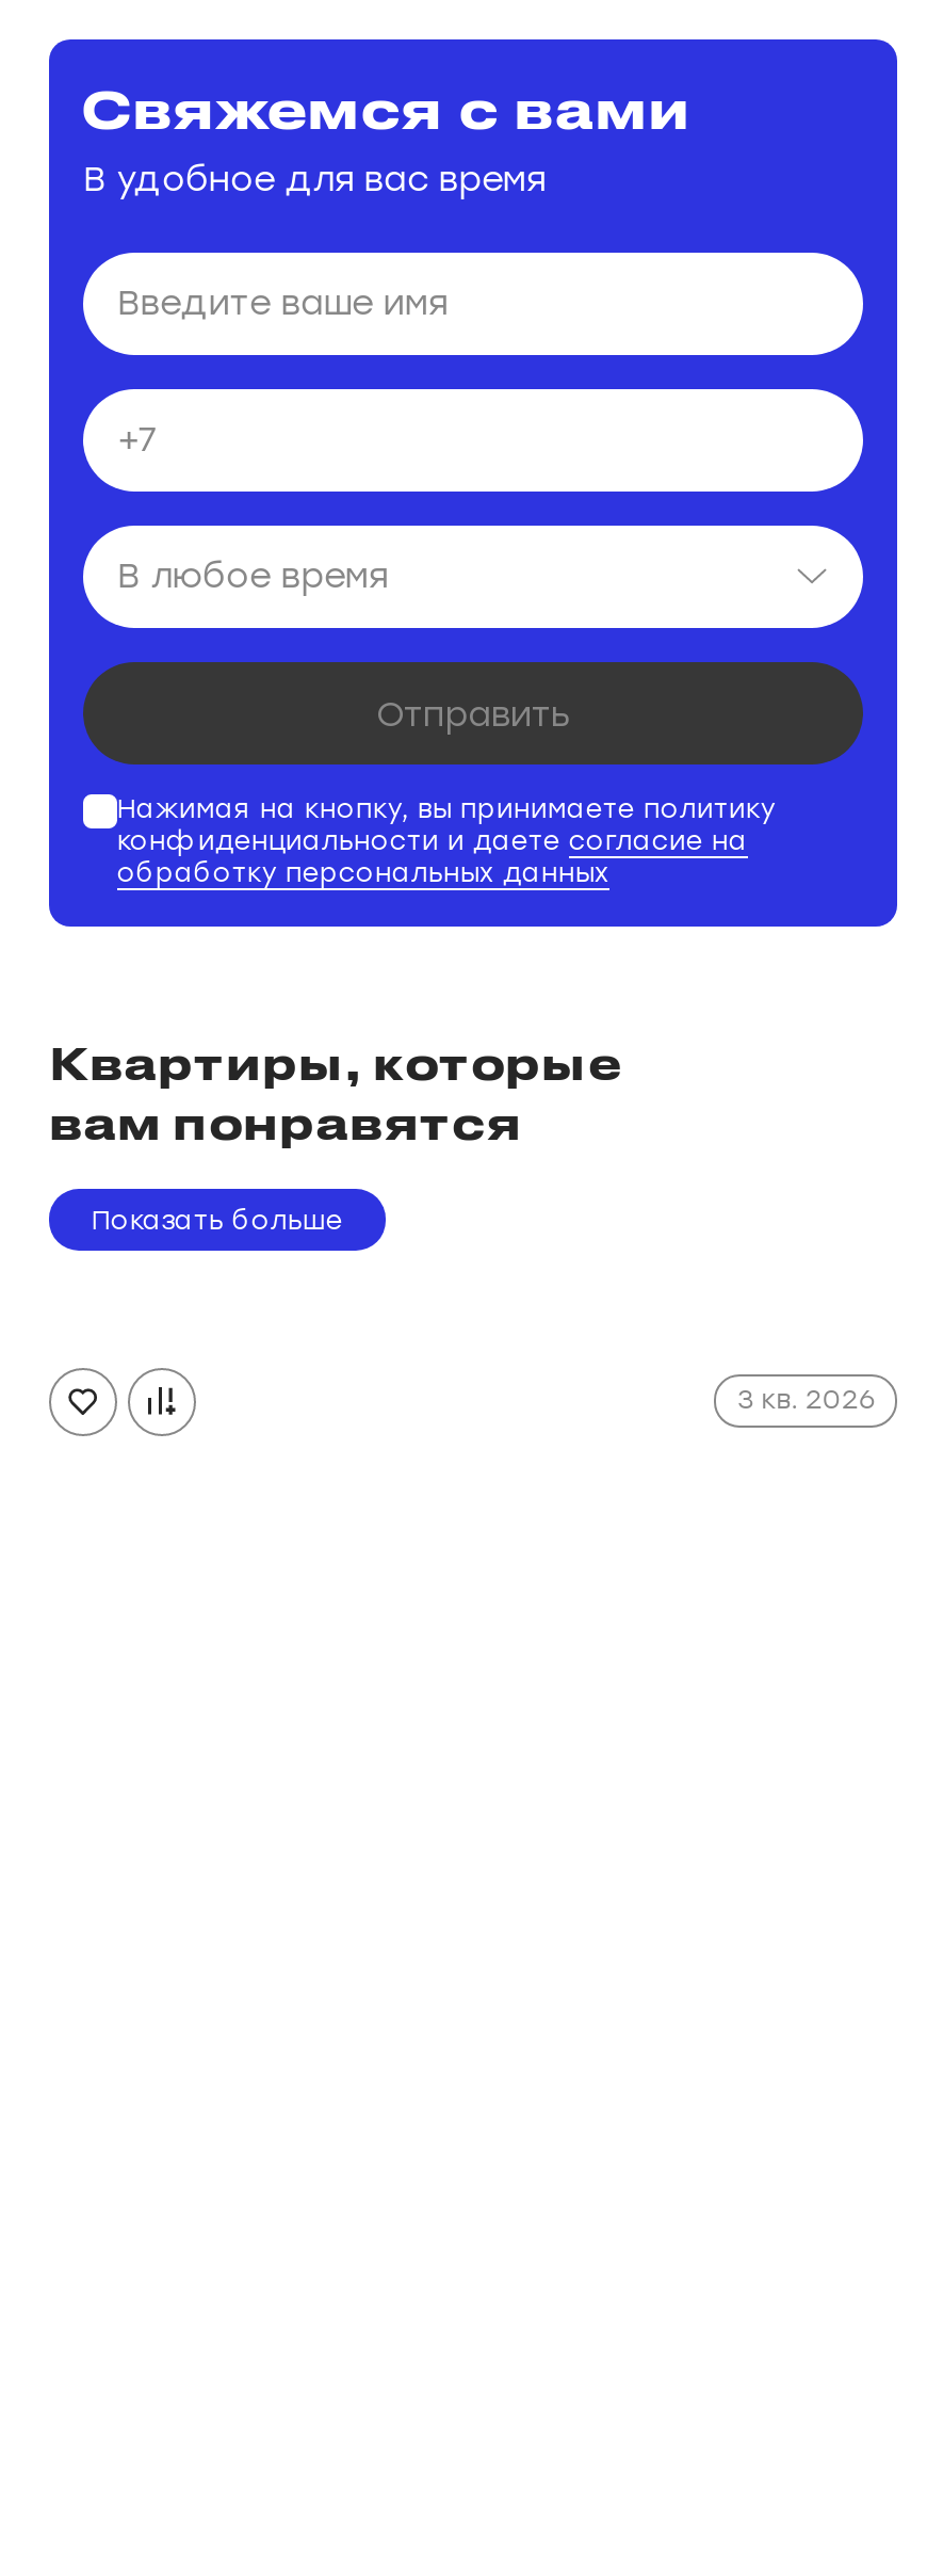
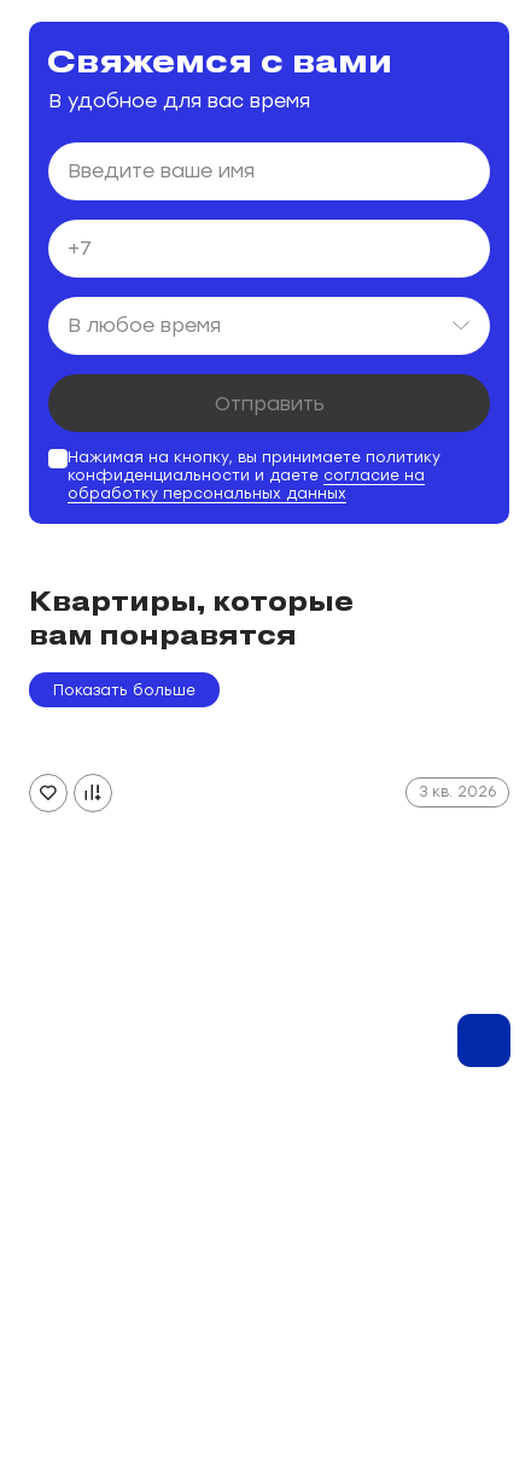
+ [image]
